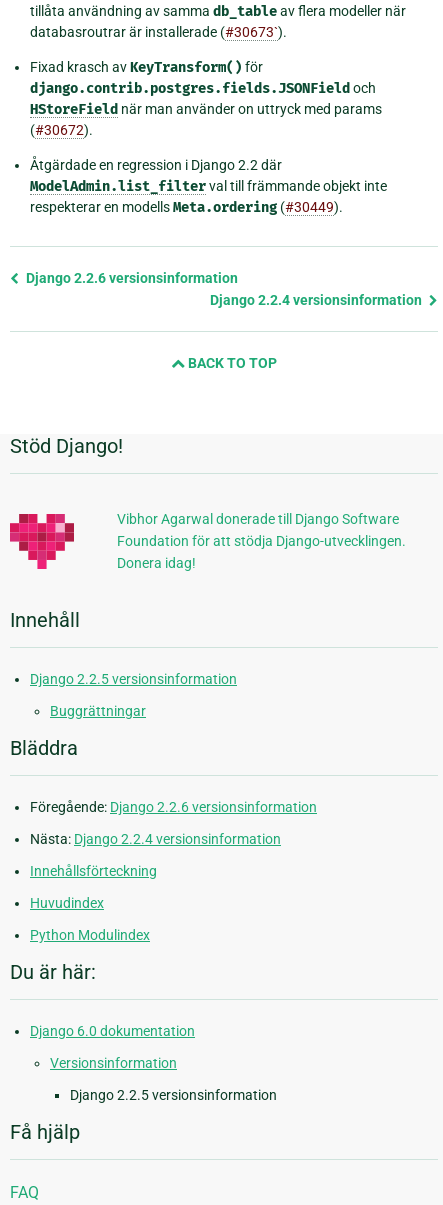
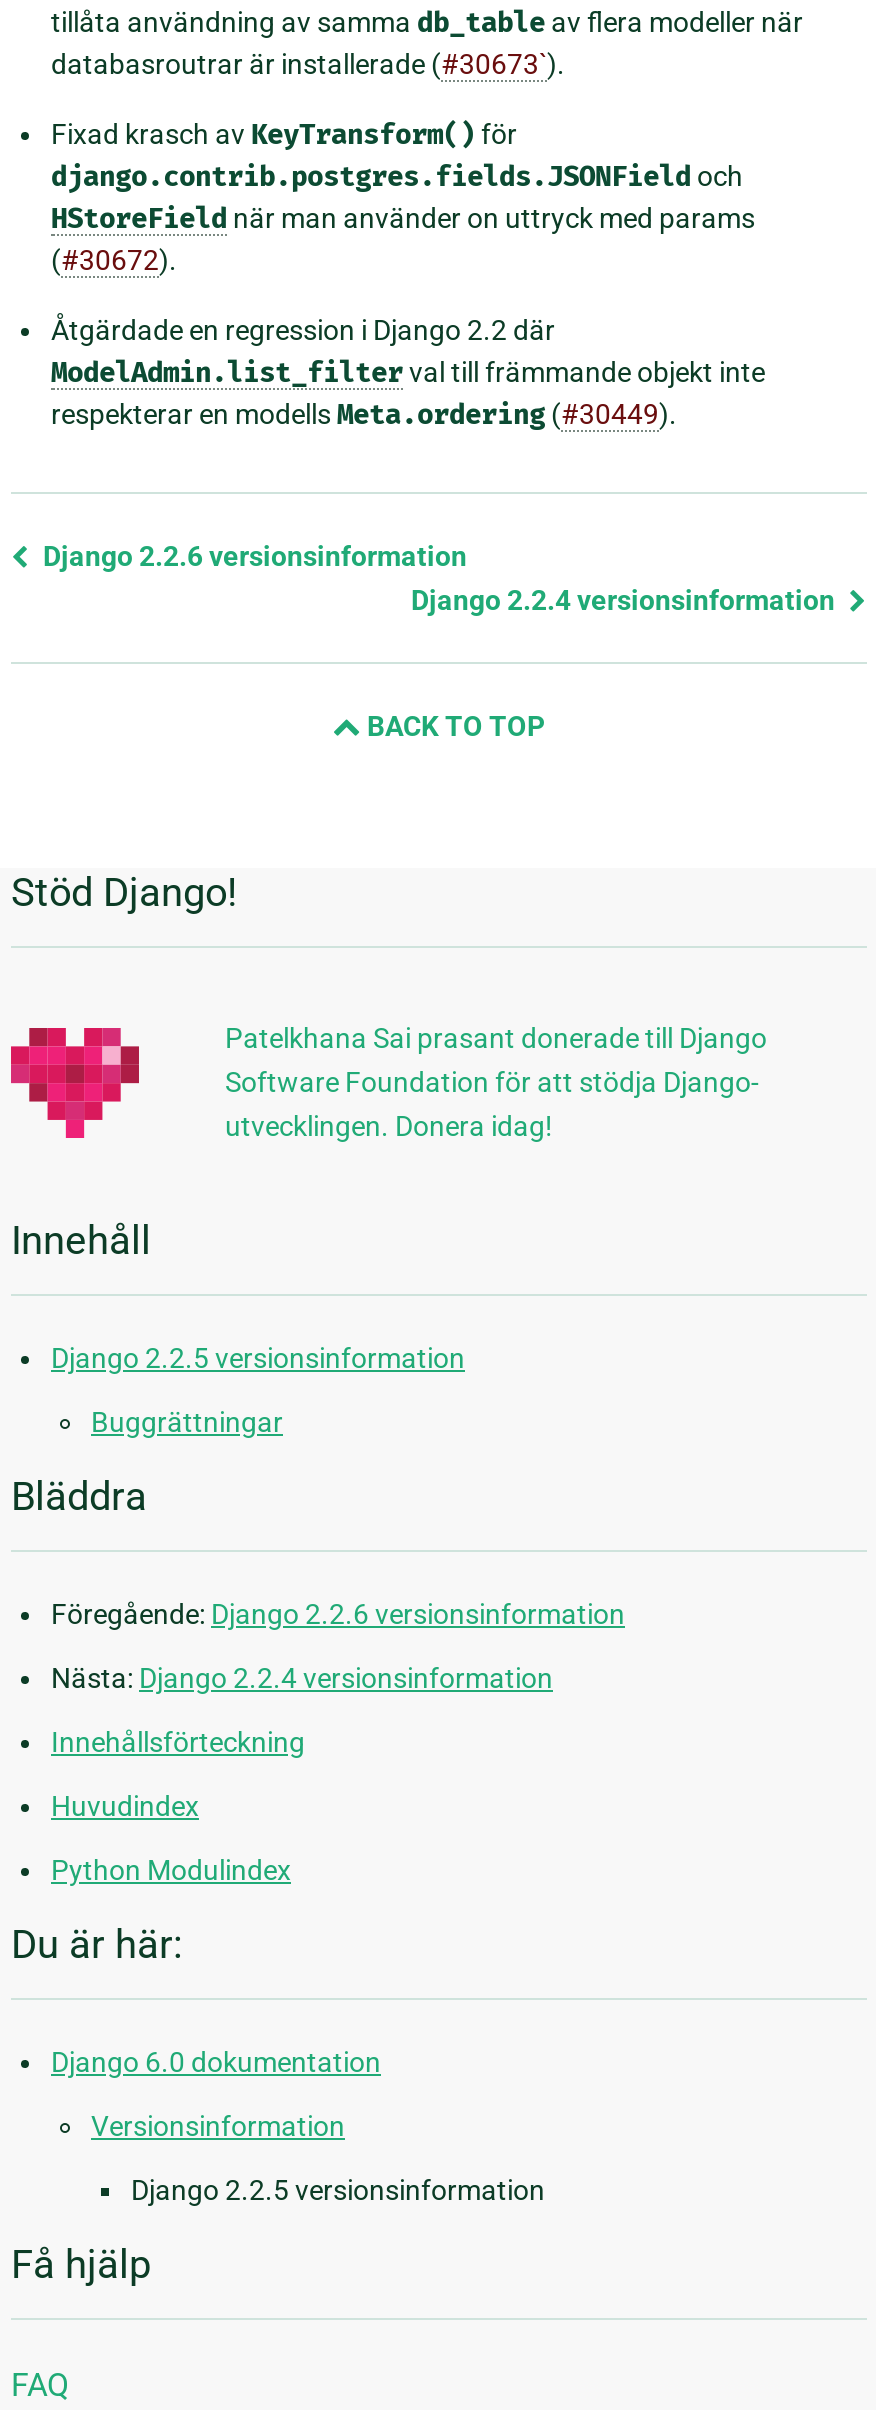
- Vibhor Agarwal donerade till Django Software
- Foundation för att stödja Django-utvecklingen.
- Donera idag!
+ Patelkhana Sai prasant donerade till Django
+ Software Foundation för att stödja Django-
+ utvecklingen. Donera idag!
